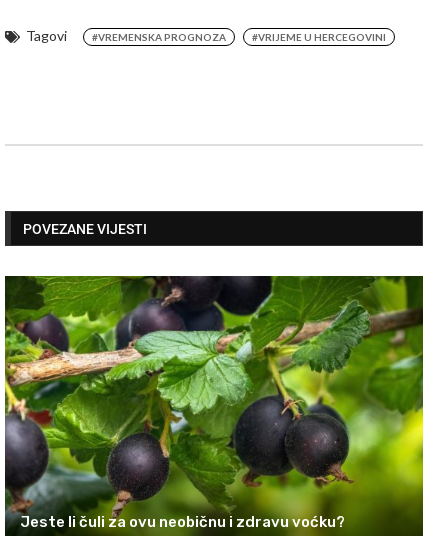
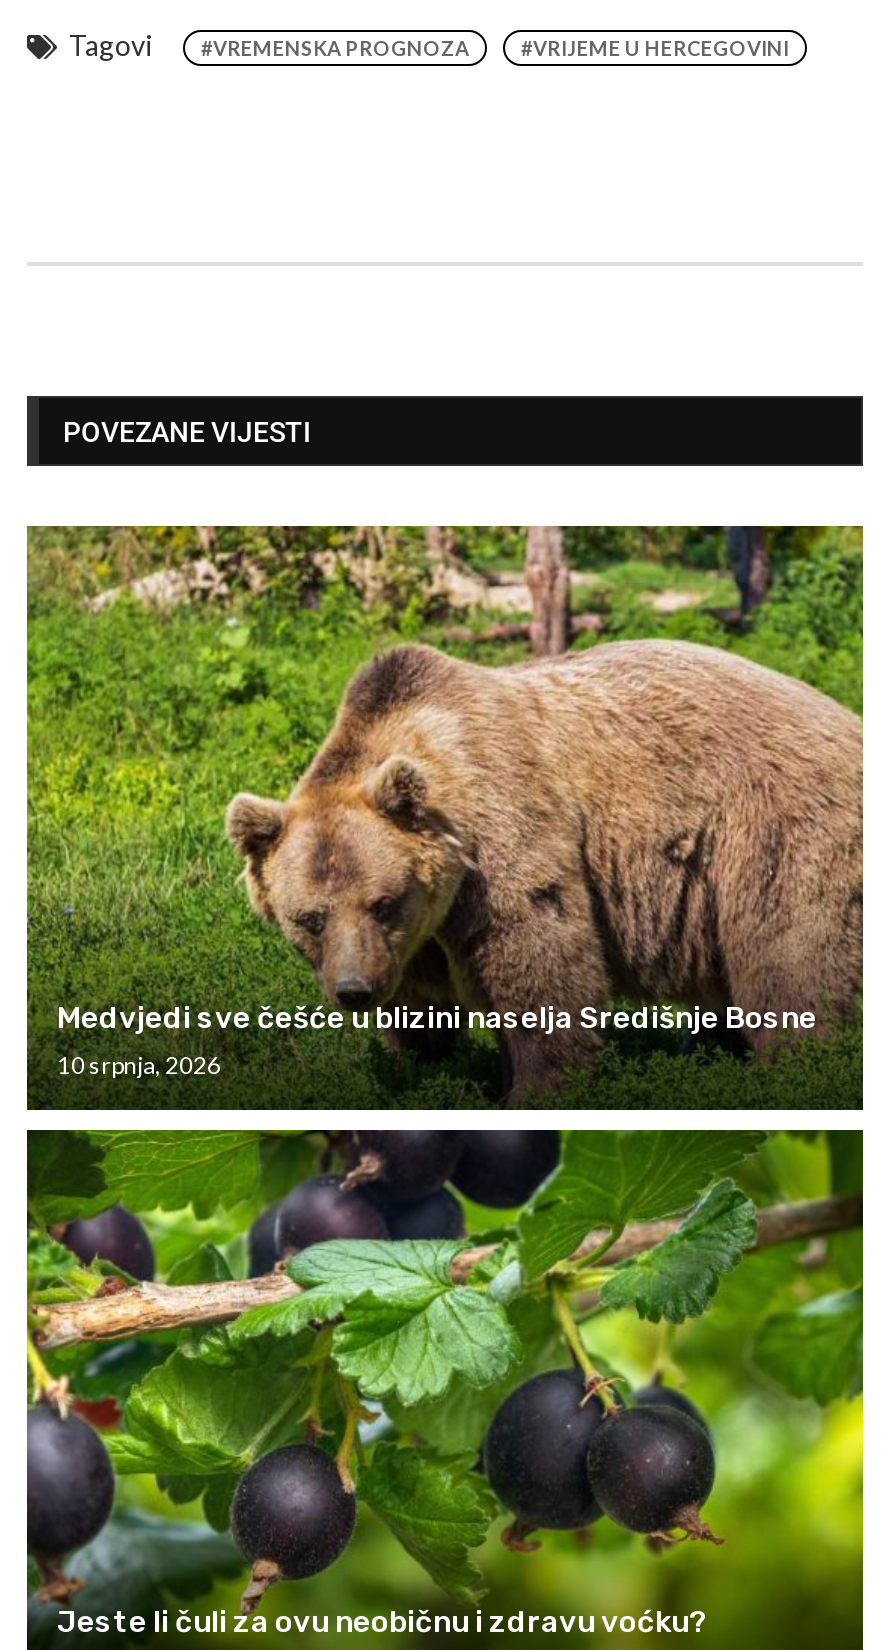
+ [image]
+ Medvjedi sve češće u blizini naselja Središnje Bosne
+ 10 srpnja, 2026
